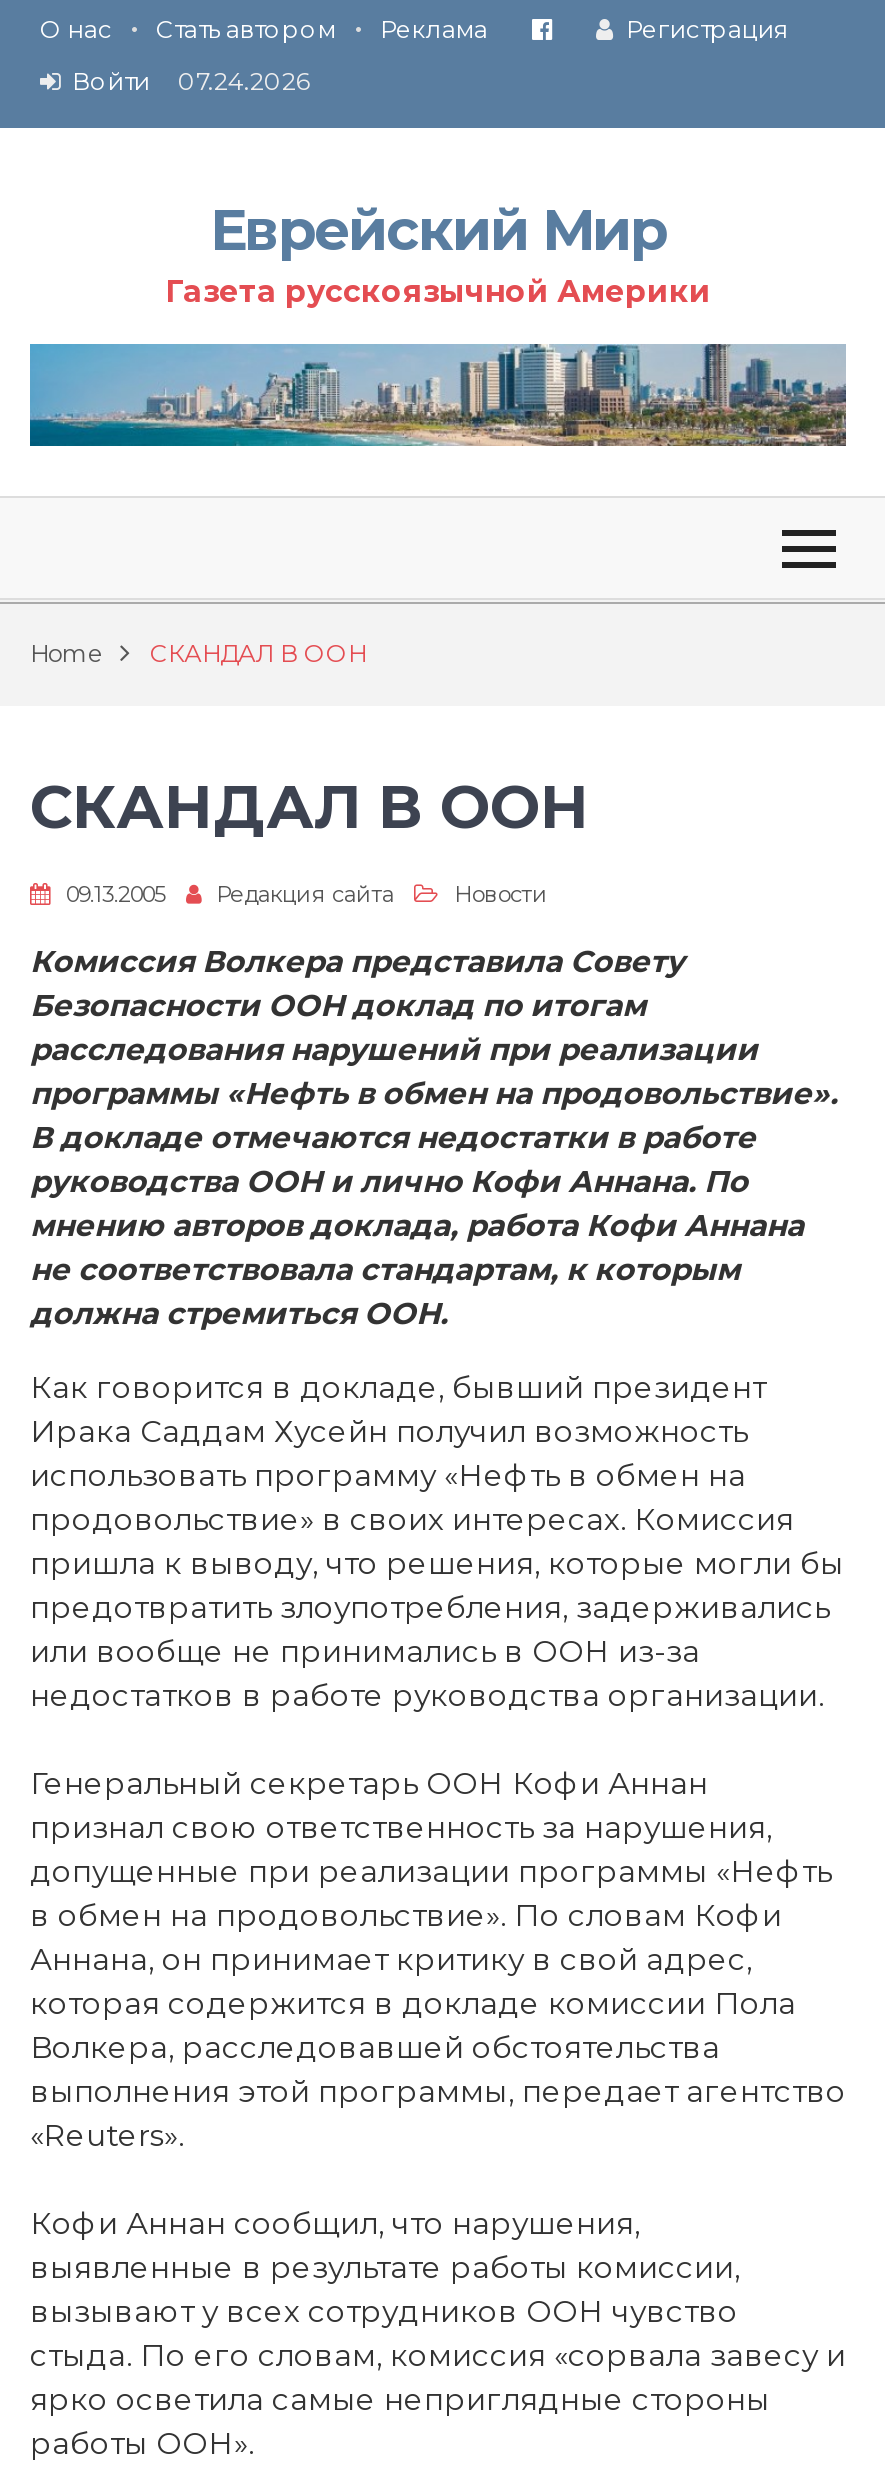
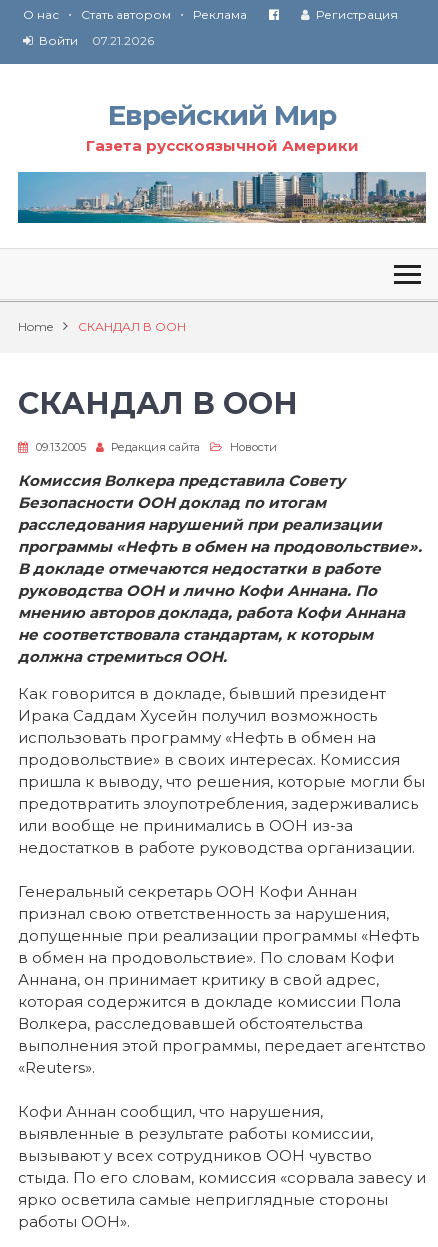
- Войти 07.24.2026
+ Войти 07.21.2026
